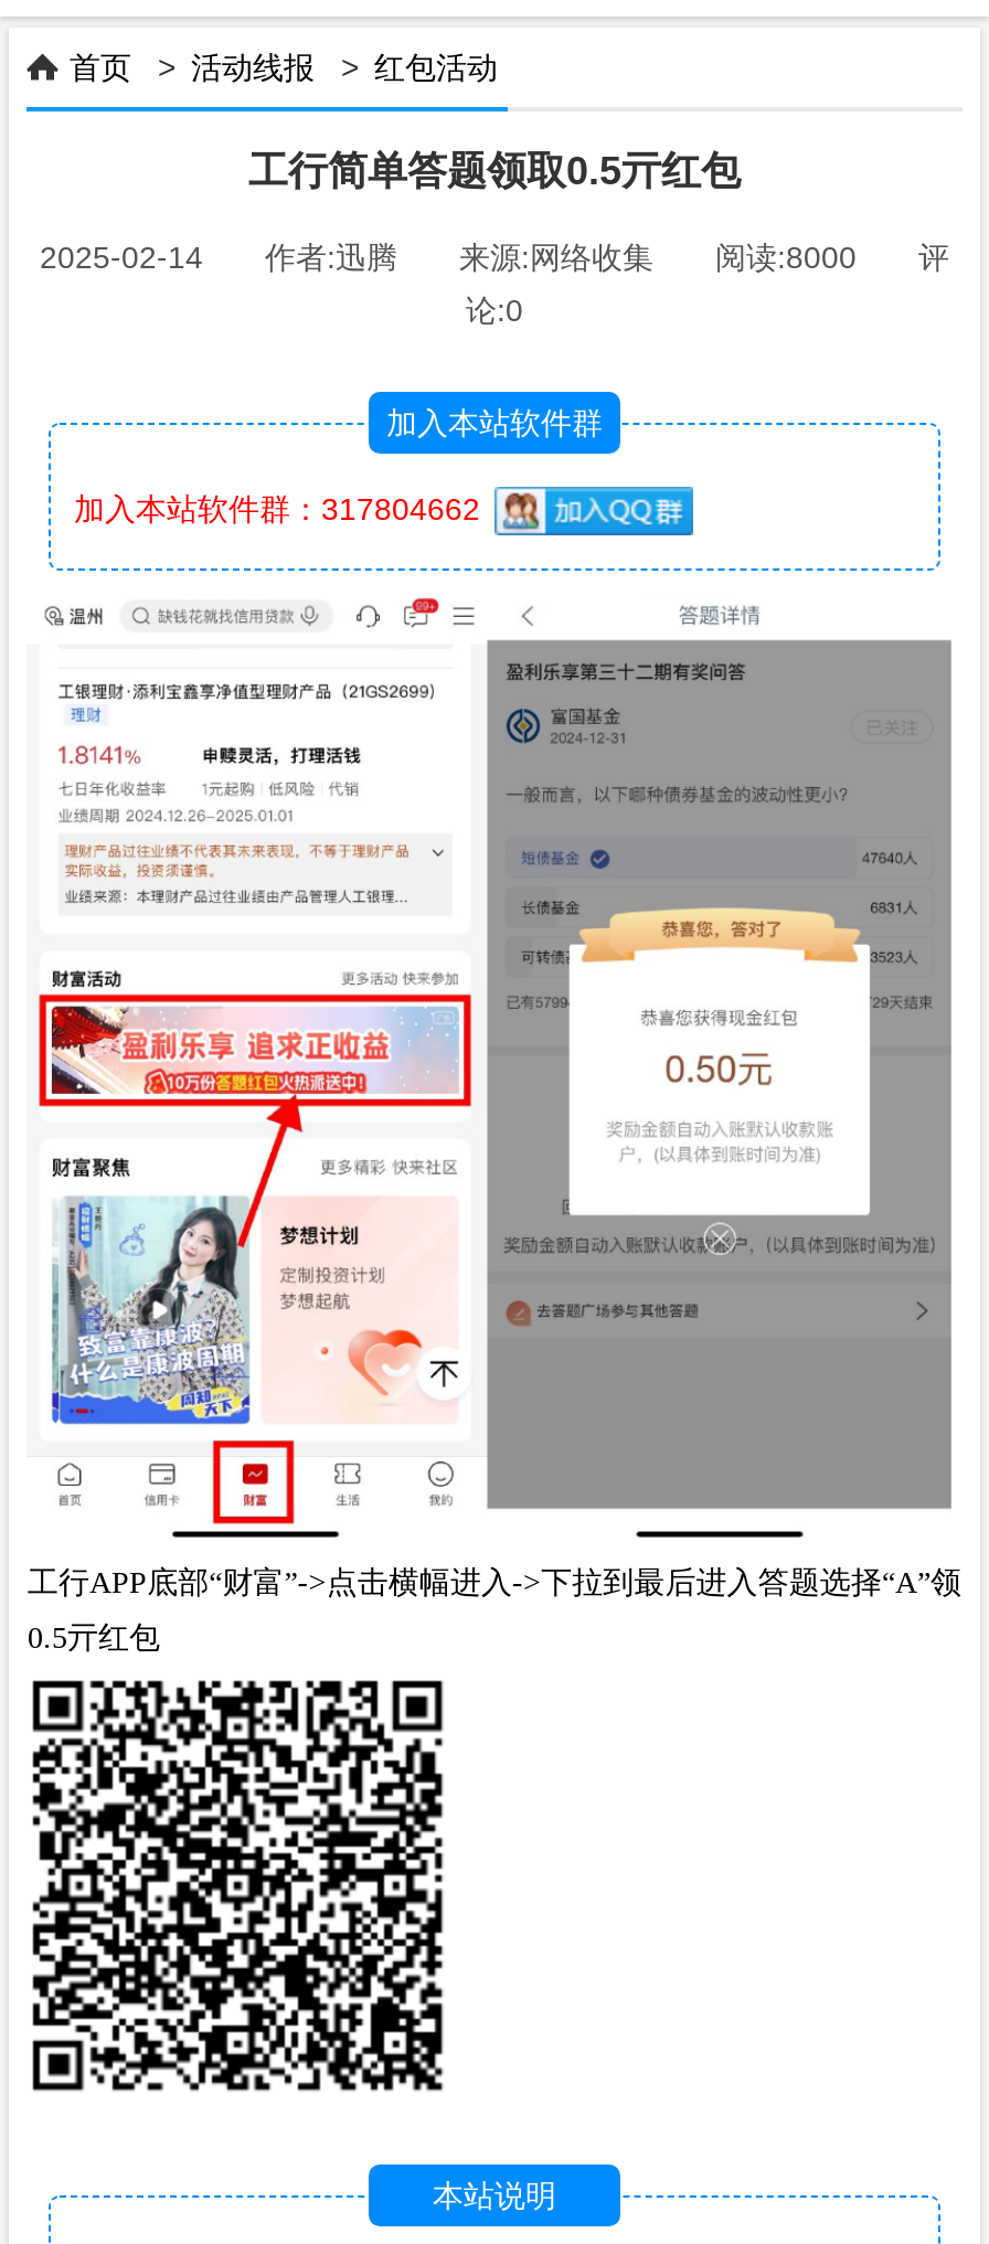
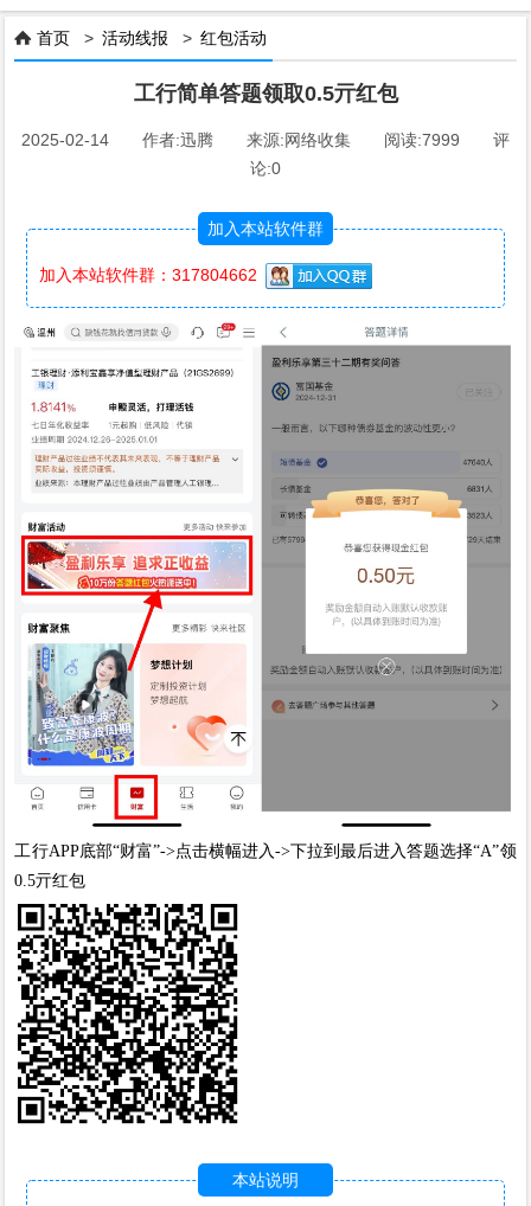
- 2025-02-14 作者:迅腾 来源:网络收集 阅读:8000评
+ 2025-02-14 作者:迅腾 来源:网络收集 阅读:7999评
